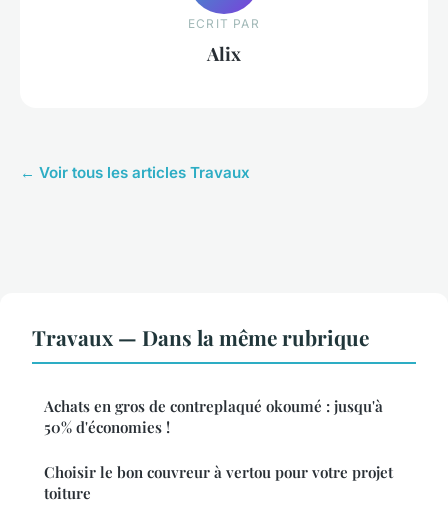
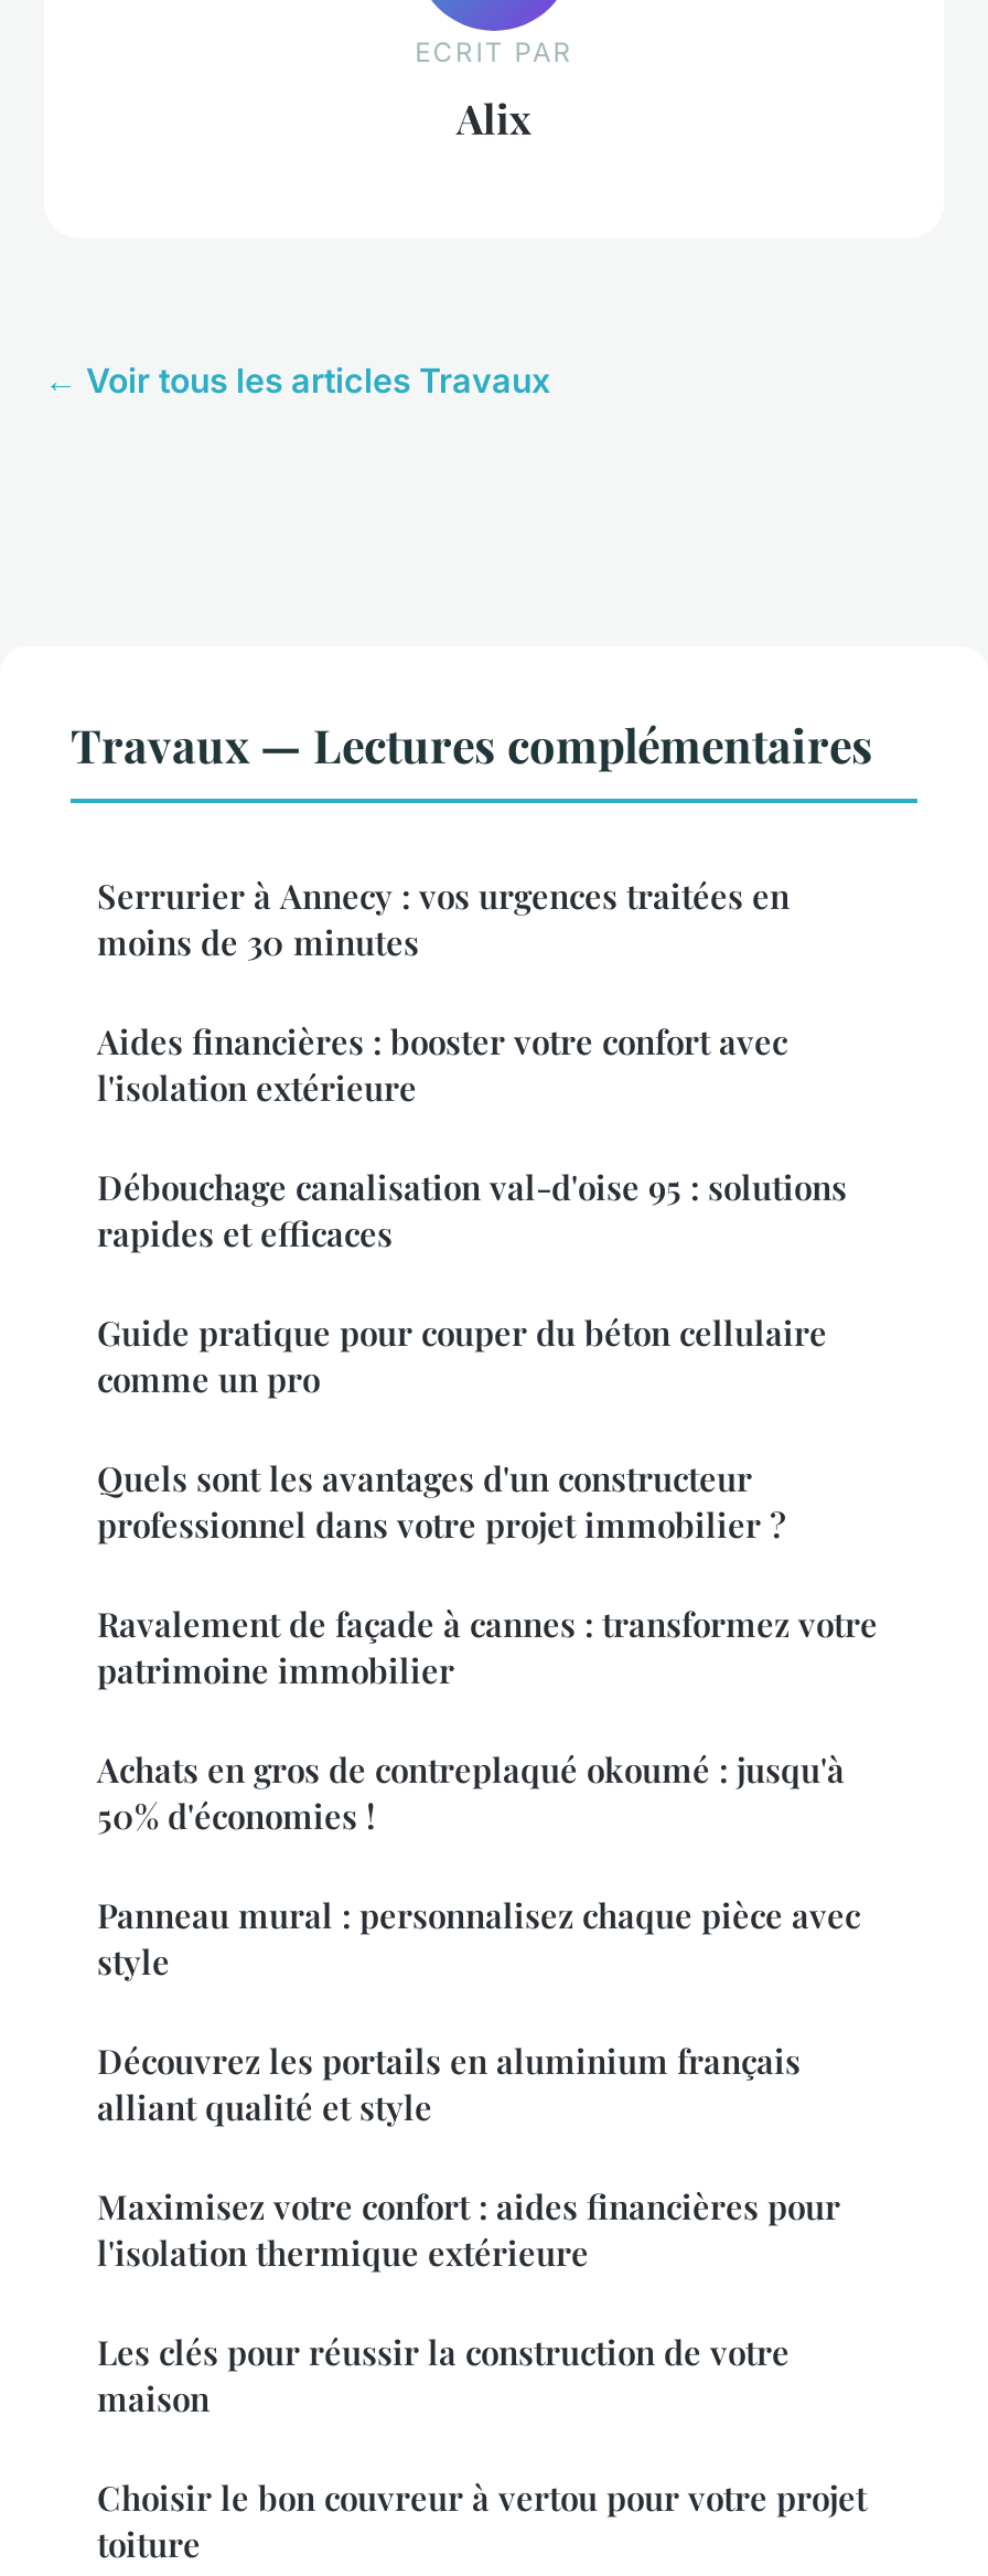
- Travaux — Dans la même rubrique
+ Travaux — Lectures complémentaires
+ Serrurier à Annecy : vos urgences traitées en
+ moins de 30 minutes
+ Aides financières : booster votre confort avec
+ l'isolation extérieure
+ Débouchage canalisation val-d'oise 95 : solutions
+ rapides et efficaces
+ Guide pratique pour couper du béton cellulaire
+ comme un pro
+ Quels sont les avantages d'un constructeur
+ professionnel dans votre projet immobilier ?
+ Ravalement de façade à cannes : transformez votre
+ patrimoine immobilier

+ Panneau mural : personnalisez chaque pièce avec
+ style
+ Découvrez les portails en aluminium français
+ alliant qualité et style
+ Maximisez votre confort : aides financières pour
+ l'isolation thermique extérieure
+ Les clés pour réussir la construction de votre
+ maison
